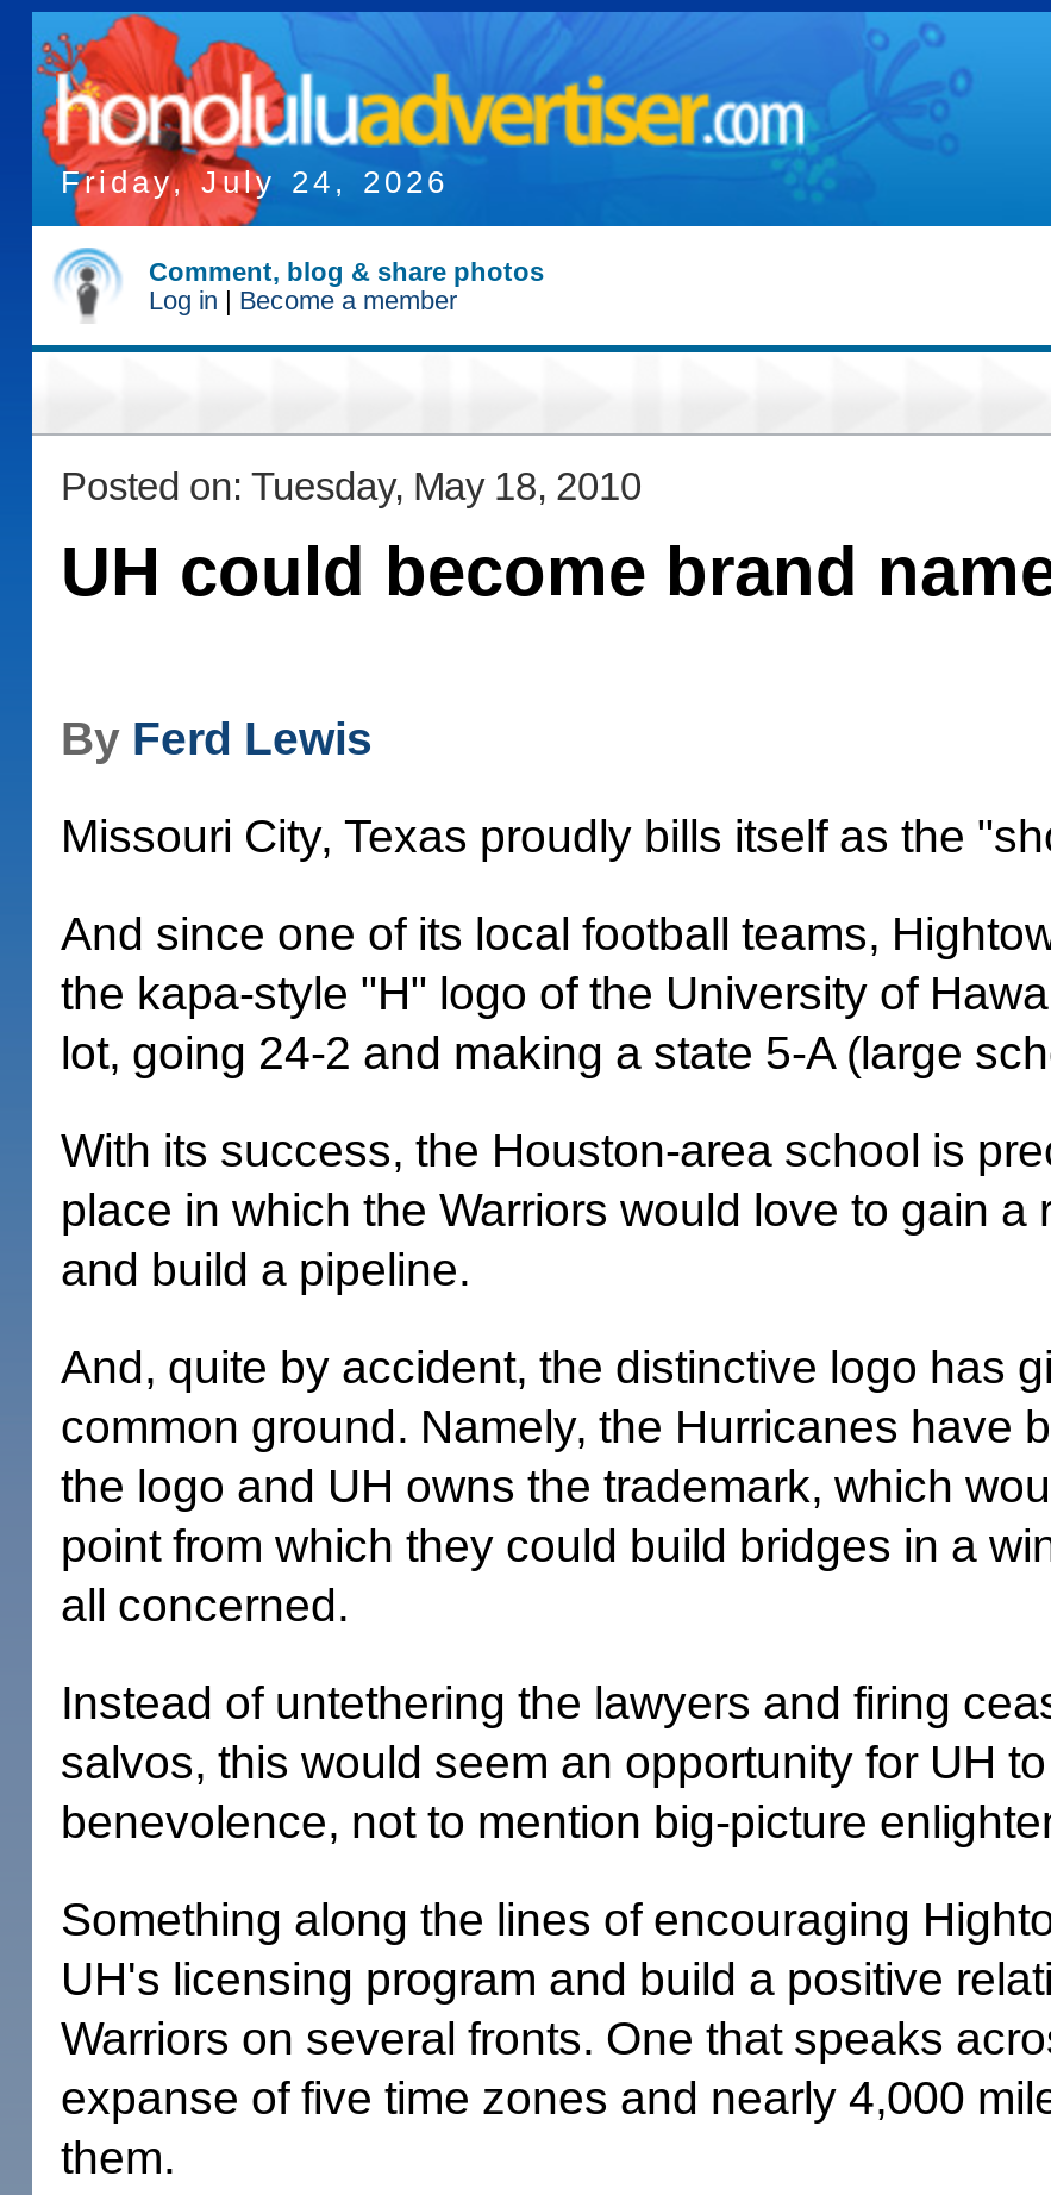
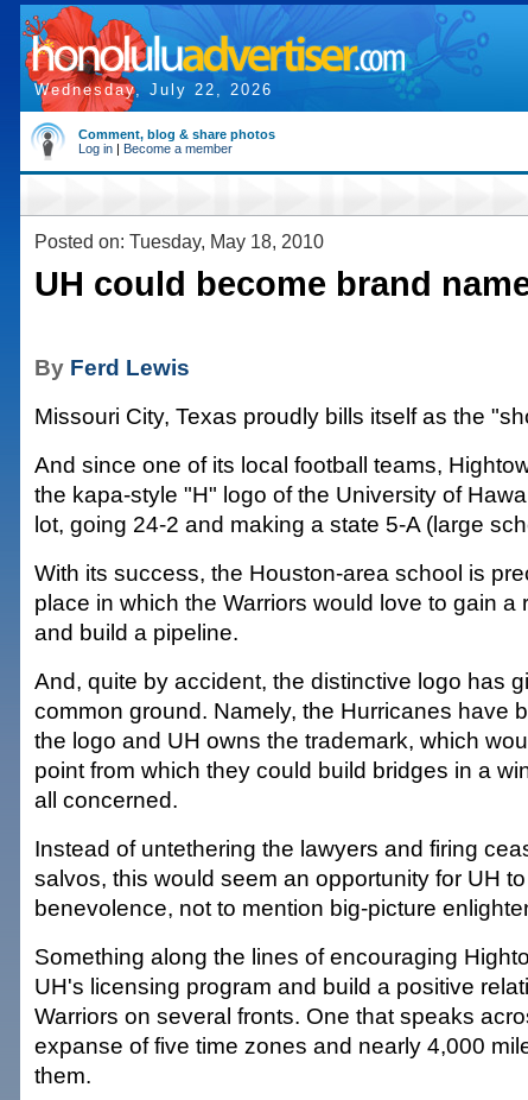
- Friday, July 24, 2026
+ Wednesday, July 22, 2026
